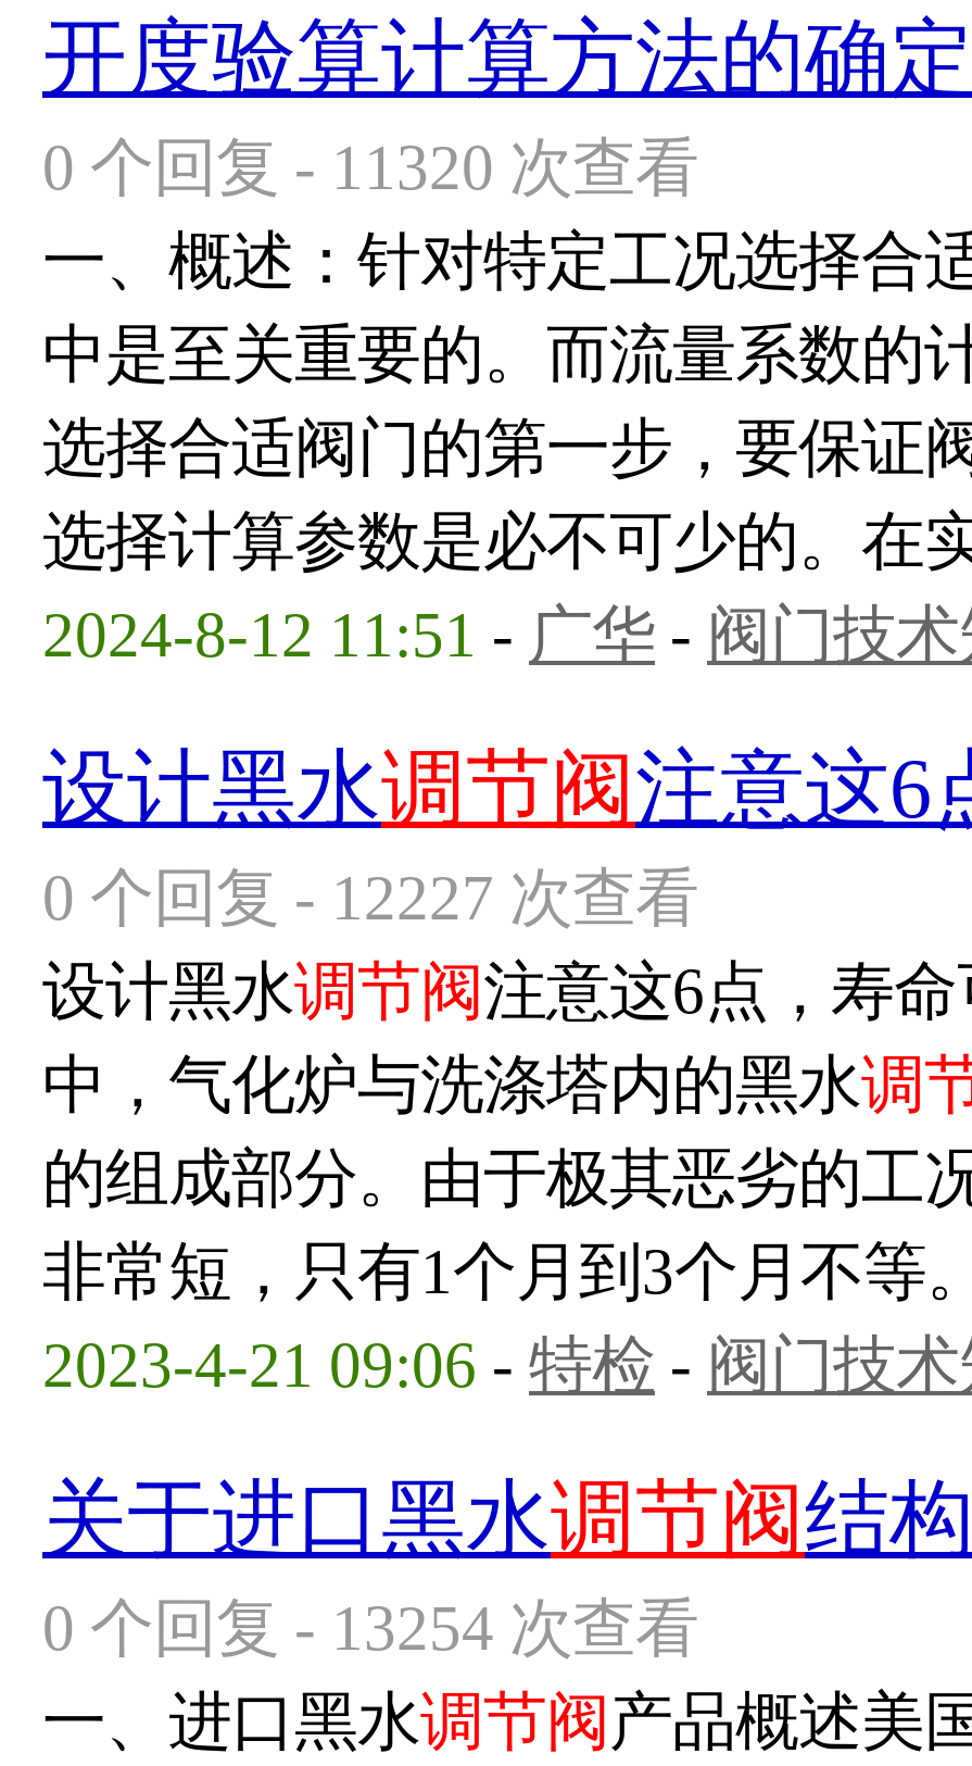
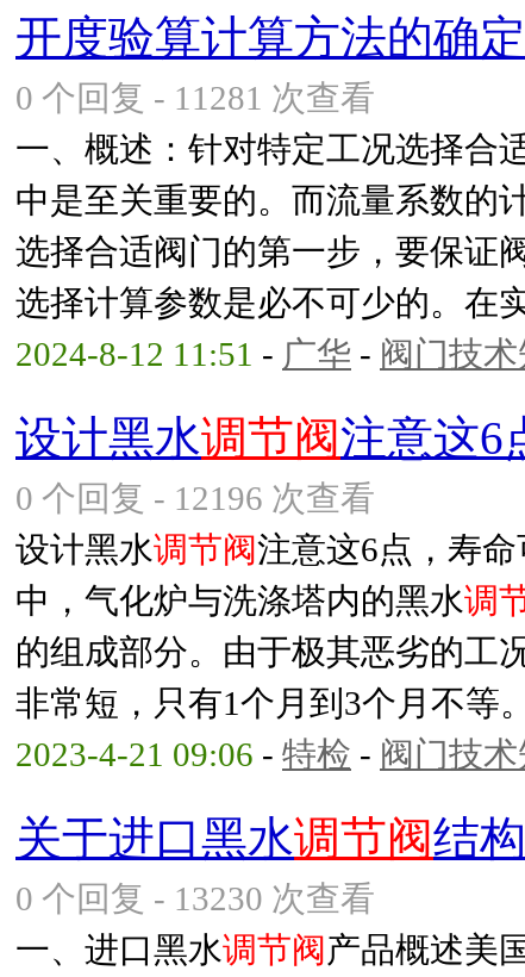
- 0 个回复 - 11320 次查看
+ 0 个回复 - 11281 次查看

- 0 个回复 - 12227 次查看
+ 0 个回复 - 12196 次查看

- 0 个回复 - 13254 次查看
+ 0 个回复 - 13230 次查看
